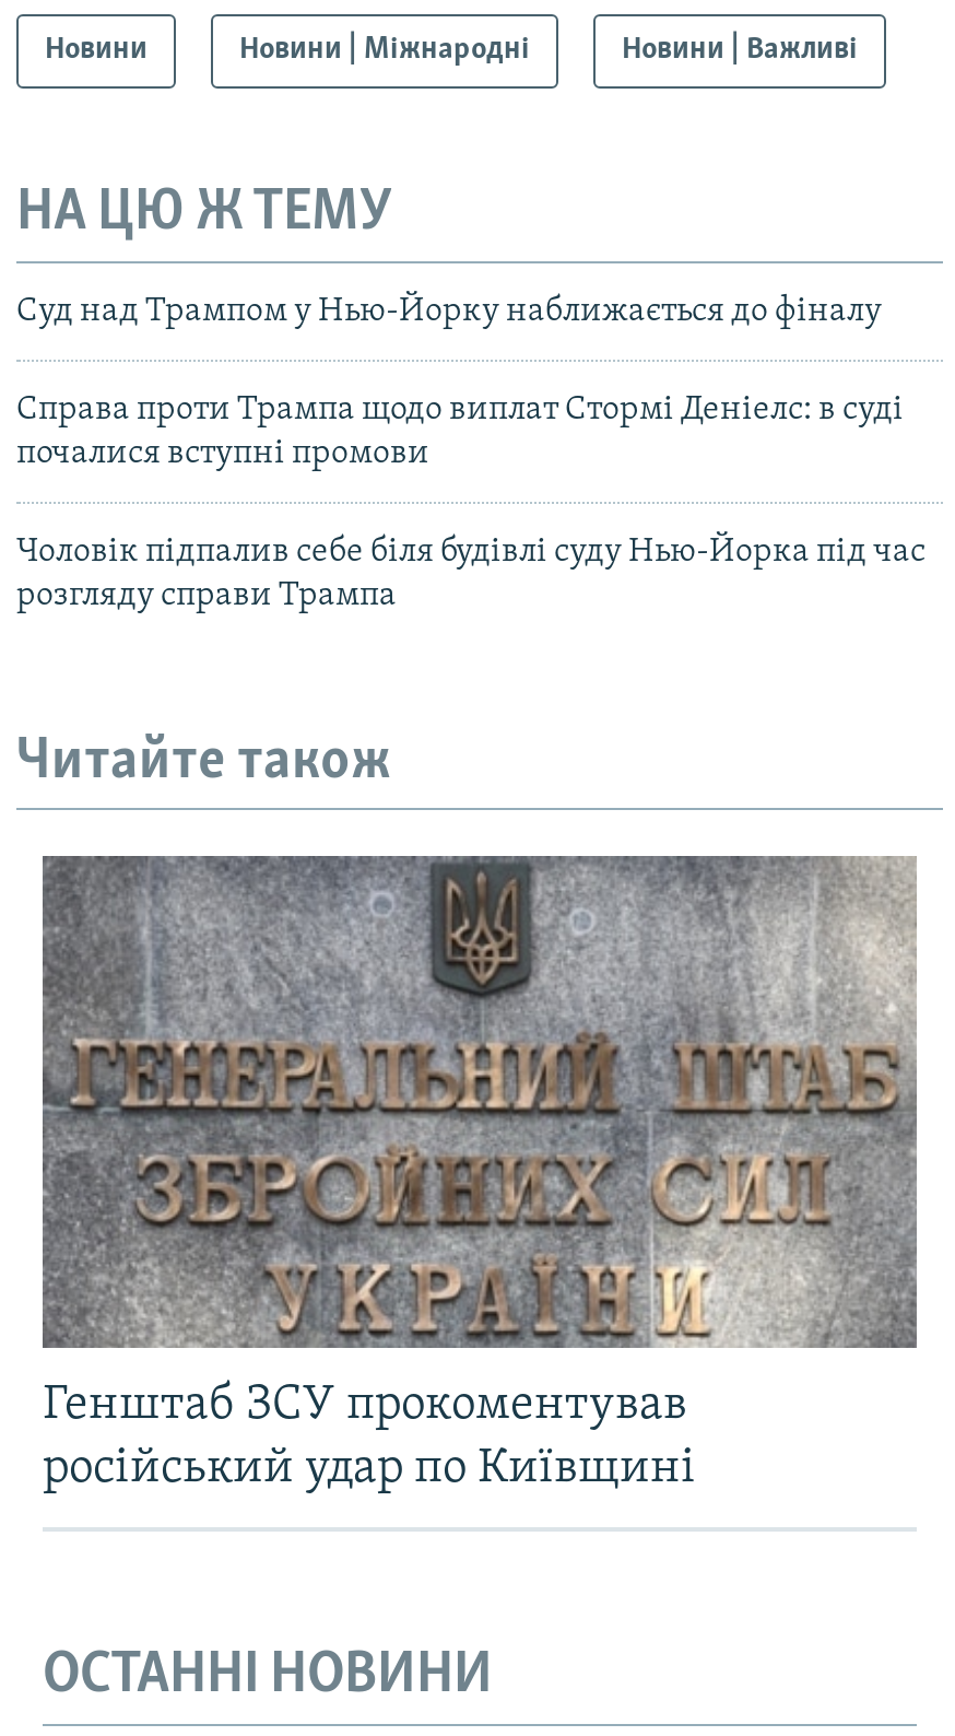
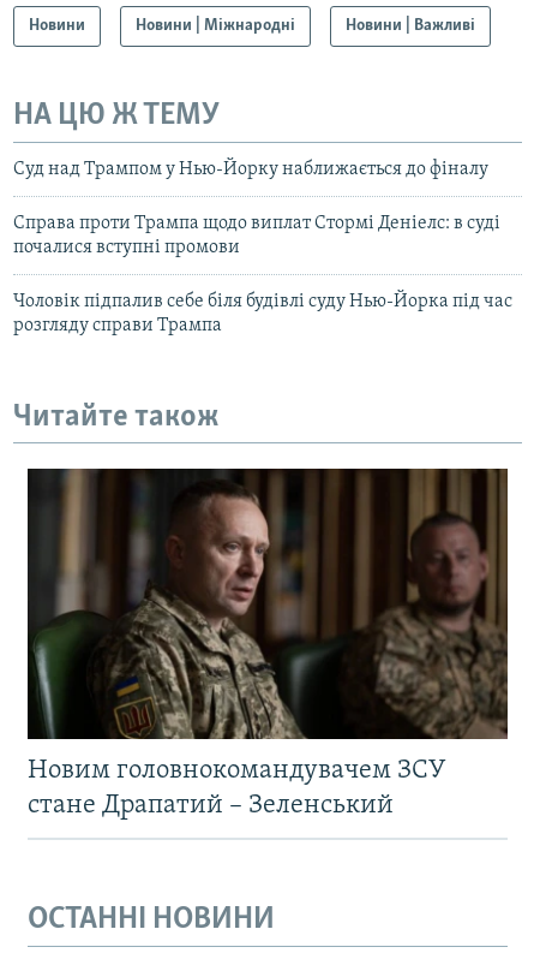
- [image]
- Генштаб ЗСУ прокоментував
- російський удар по Київщині
+ [image]
+ Новим головнокомандувачем ЗСУ
+ стане Драпатий – Зеленський
